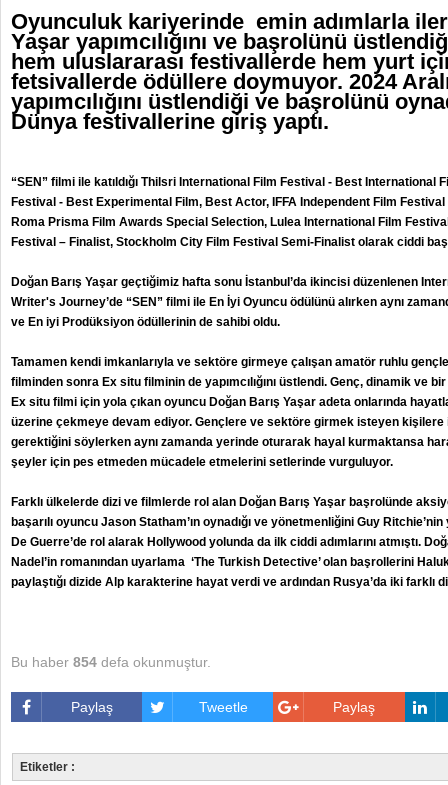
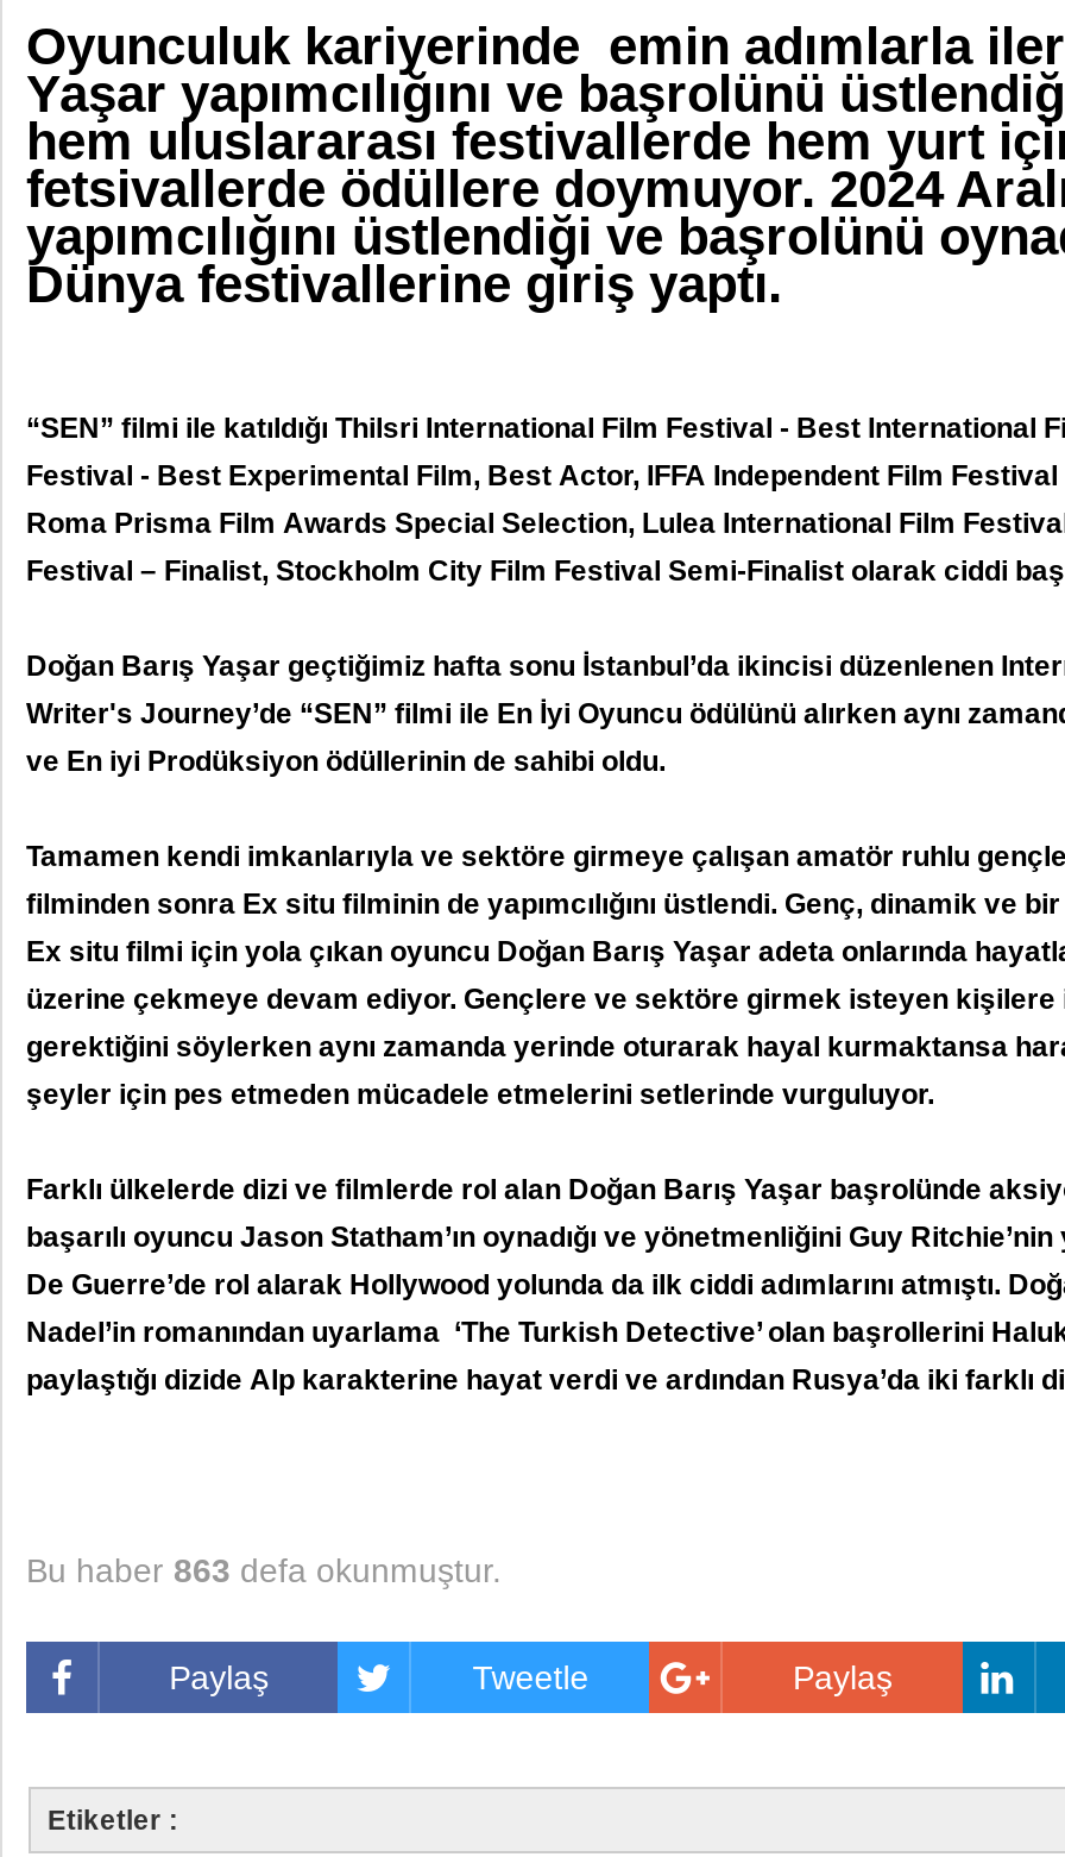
- Bu haber 854 defa okunmuştur.
+ Bu haber 863 defa okunmuştur.
